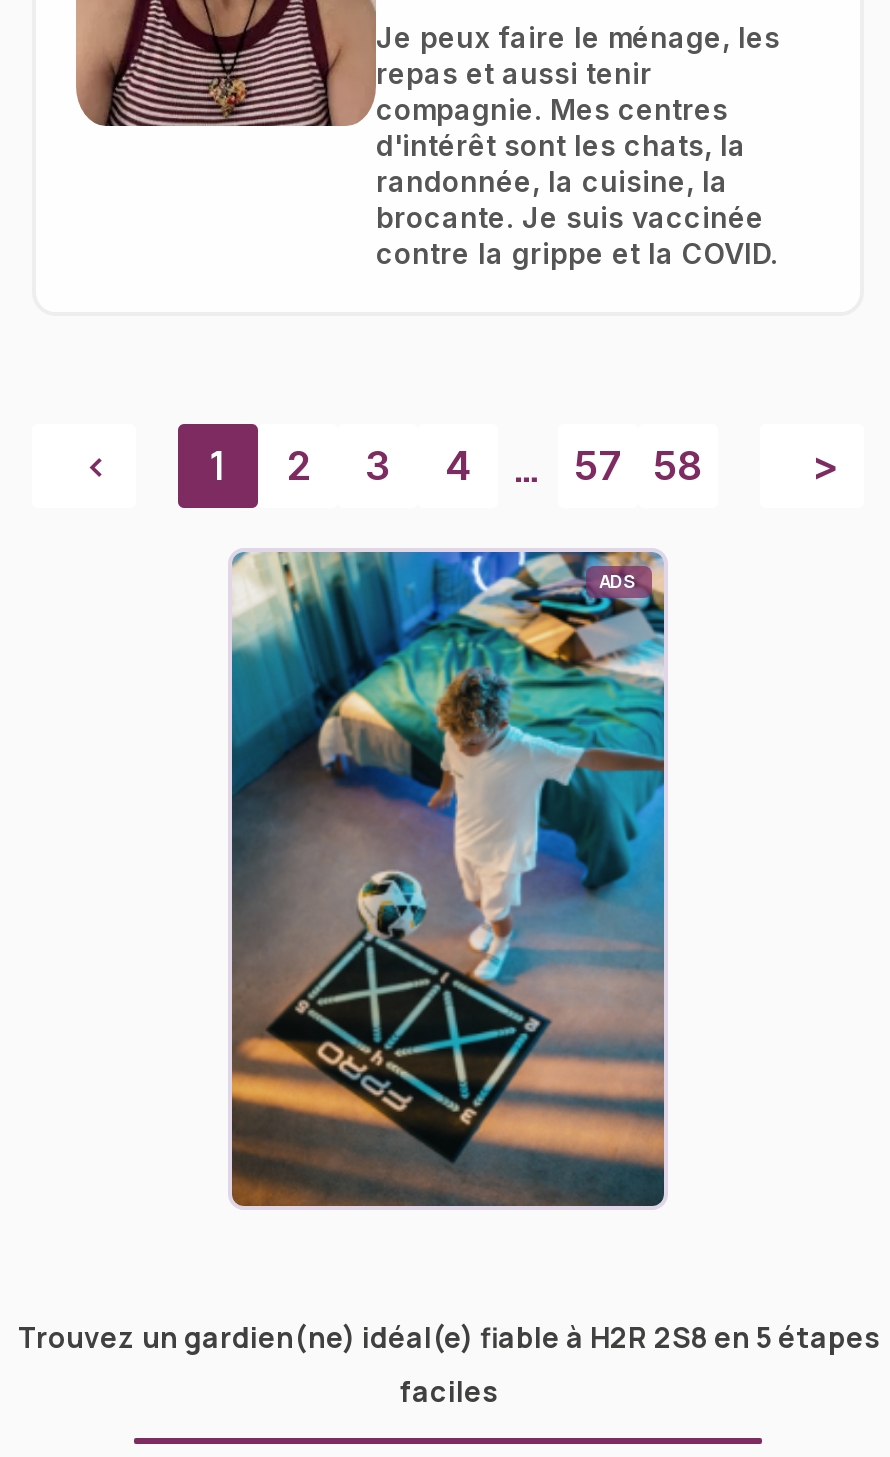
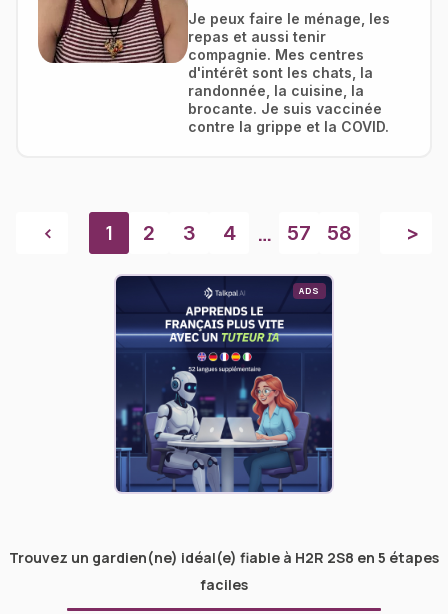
- [image]
+ [image]
